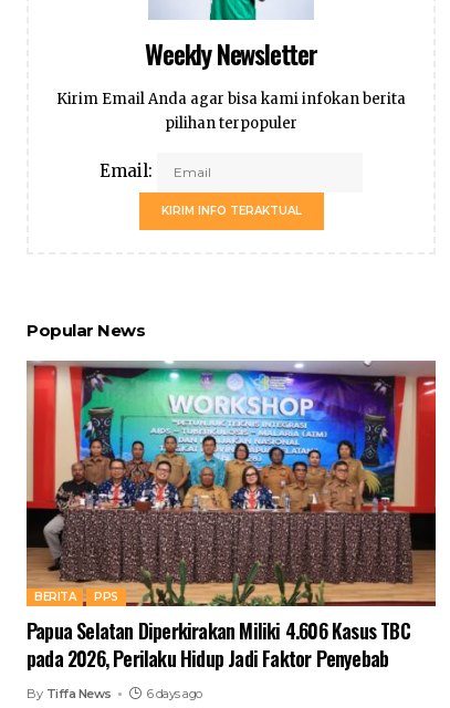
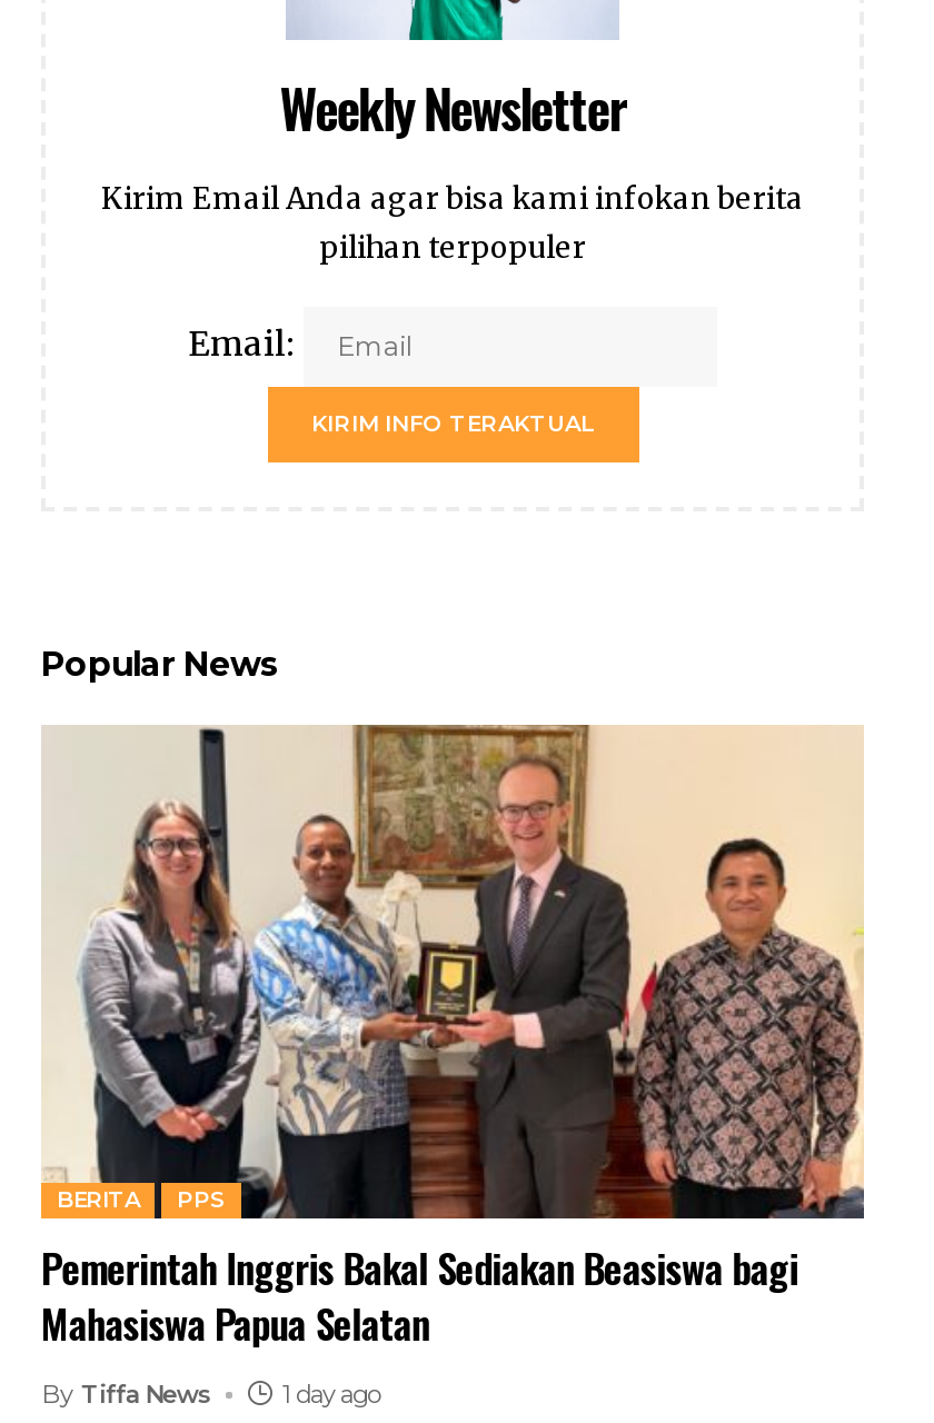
- [image]
- Papua Selatan Diperkirakan Miliki 4.606 Kasus TBC
- pada 2026, Perilaku Hidup Jadi Faktor Penyebab
+ [image]
+ Pemerintah Inggris Bakal Sediakan Beasiswa bagi
+ Mahasiswa Papua Selatan

- 6 days ago
+ 1 day ago
